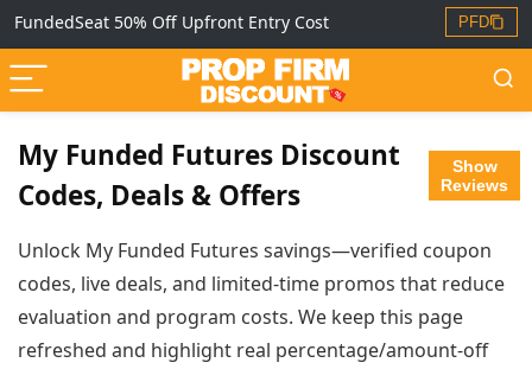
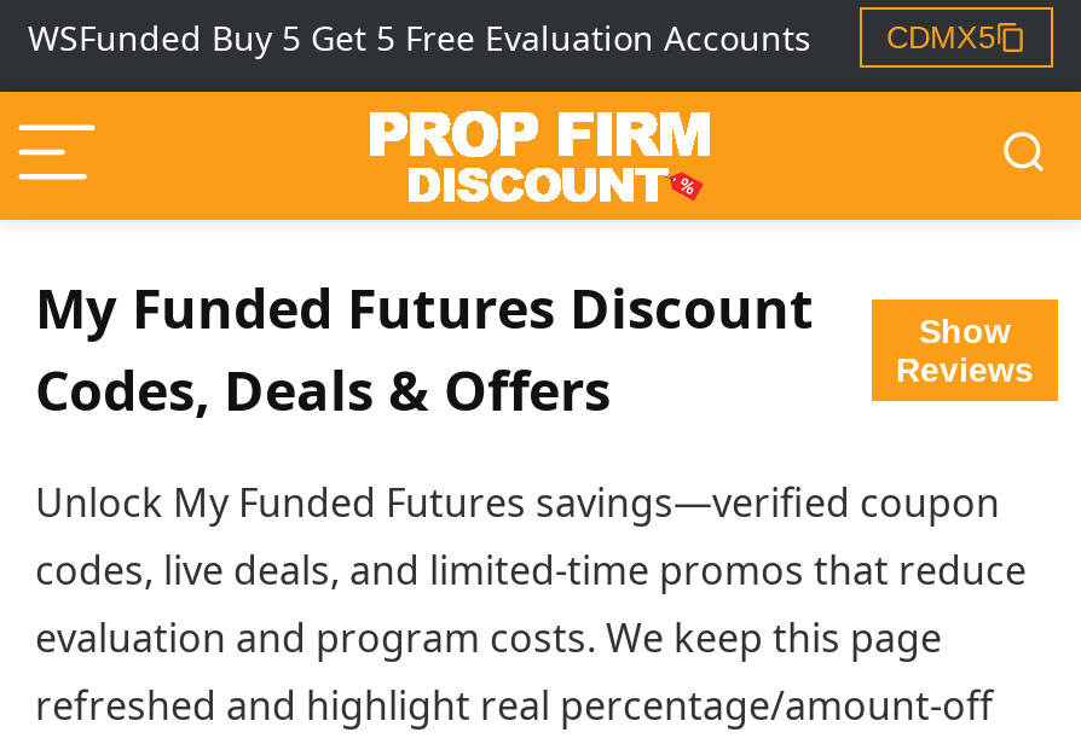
- FundedSeat 50% Off Upfront Entry Cost
- PFD
+ WSFunded Buy 5 Get 5 Free Evaluation Accounts
+ CDMX5
